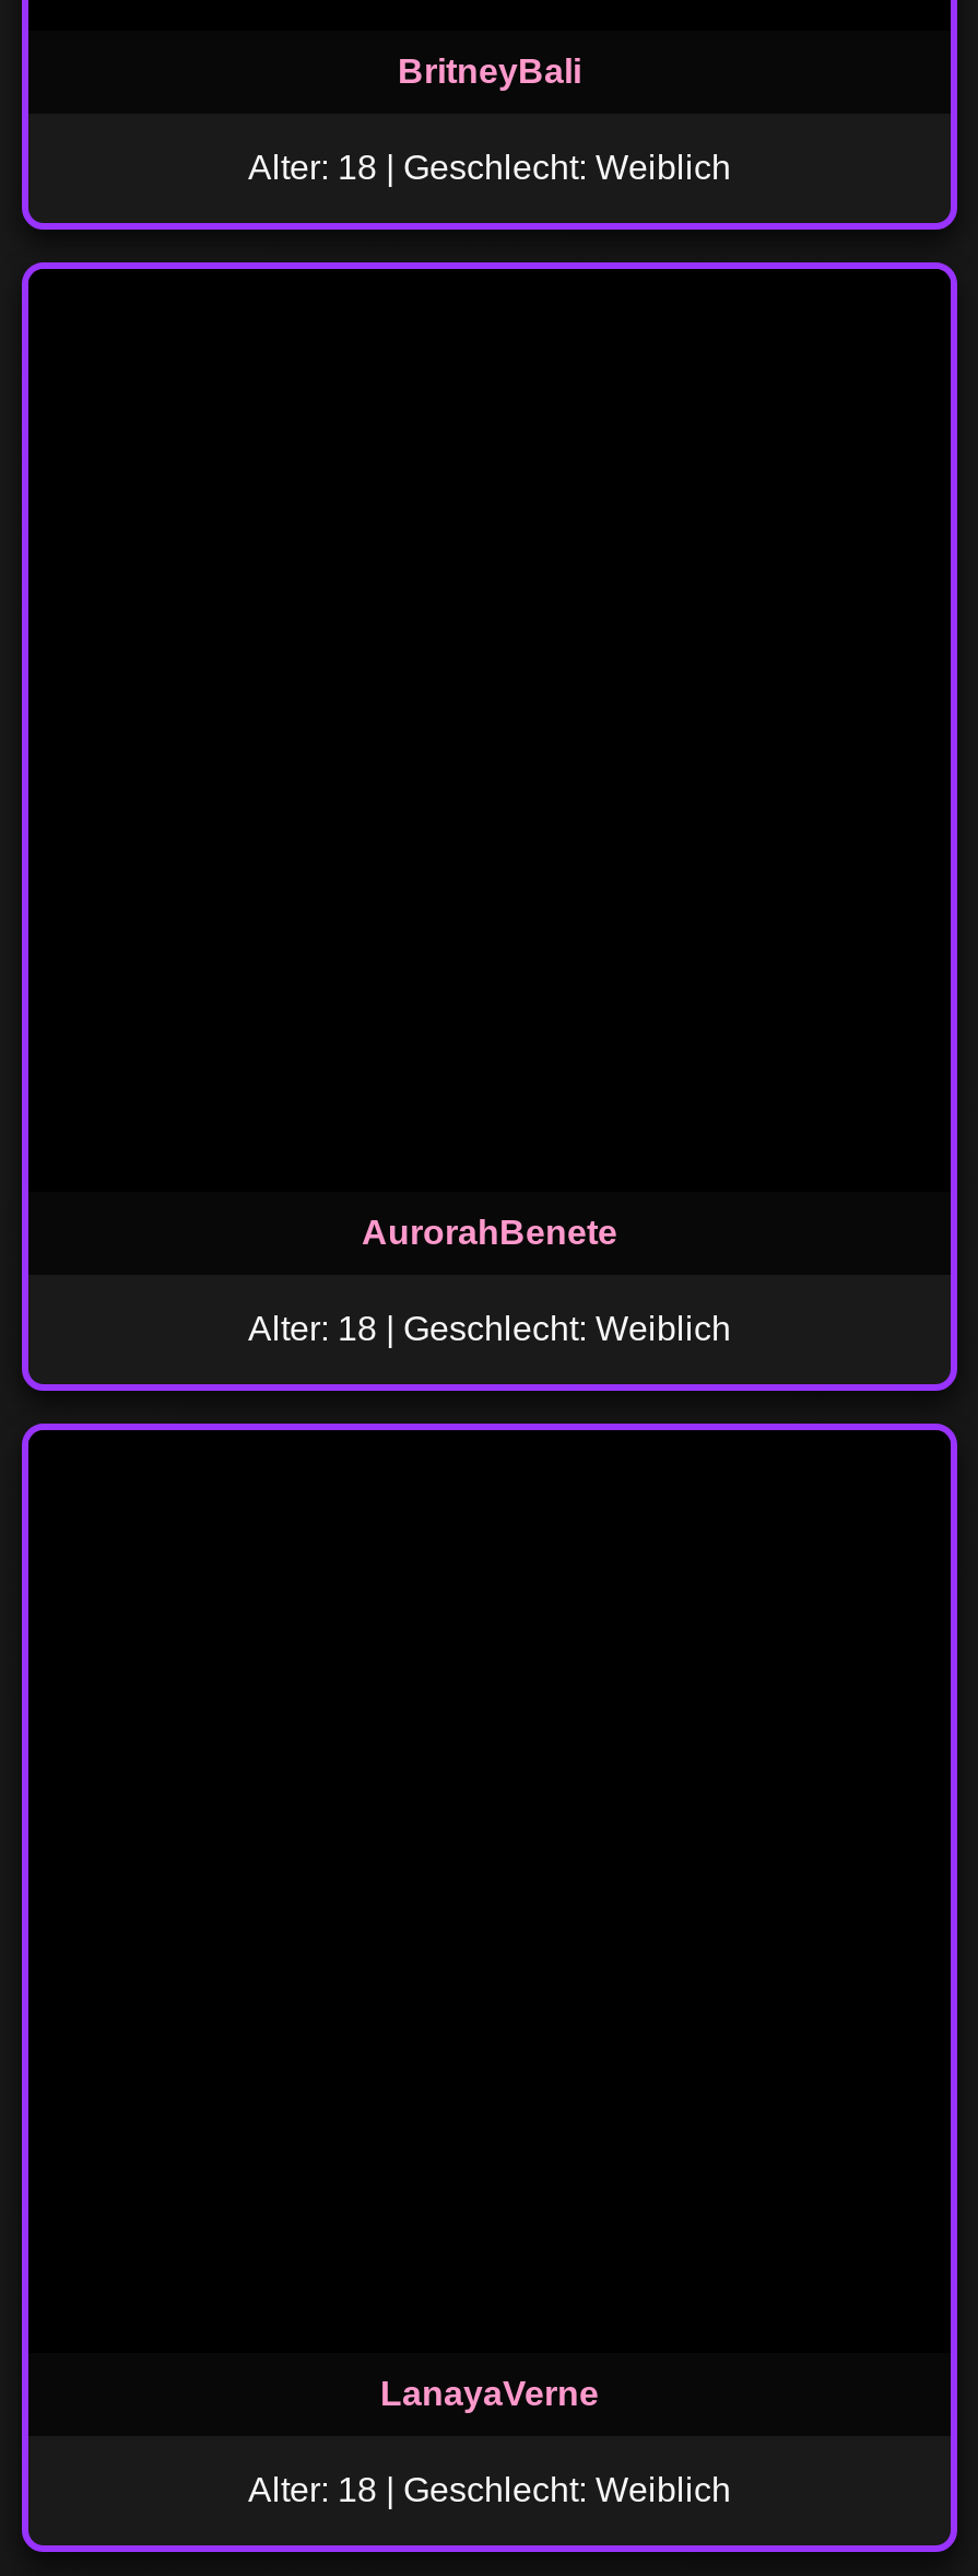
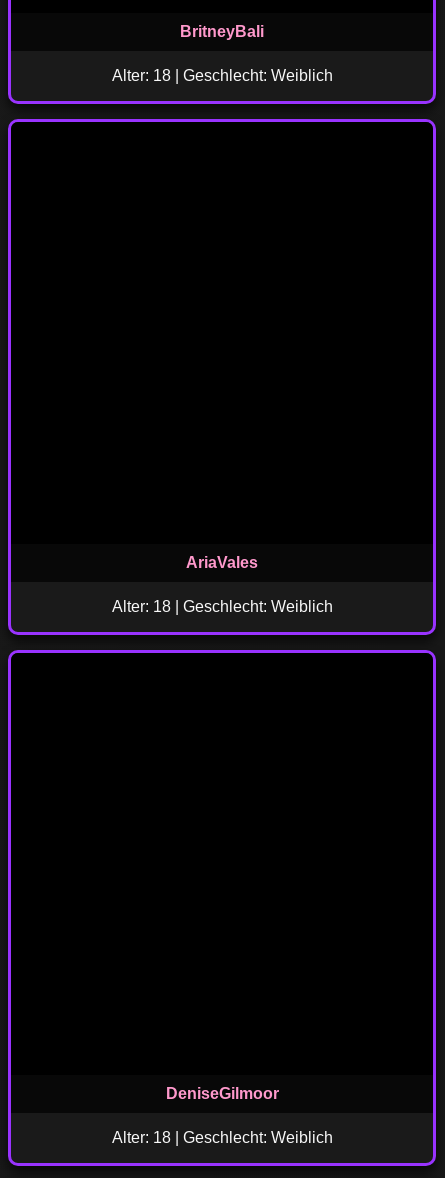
- AurorahBenete
+ AriaVales

- LanayaVerne
+ DeniseGilmoor
